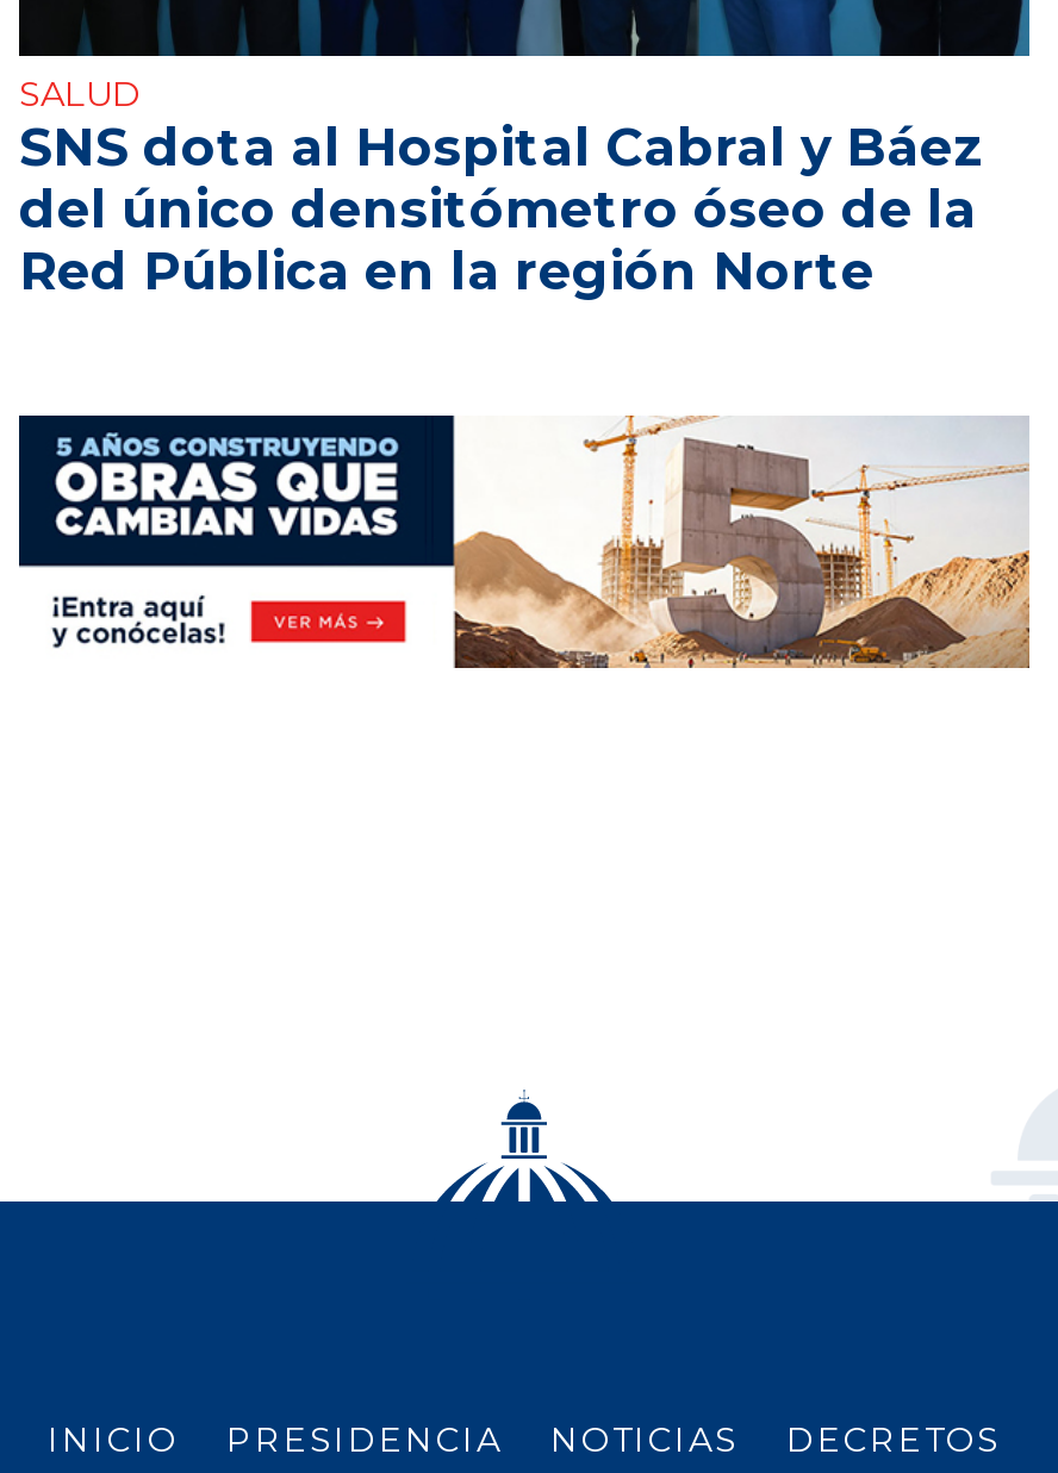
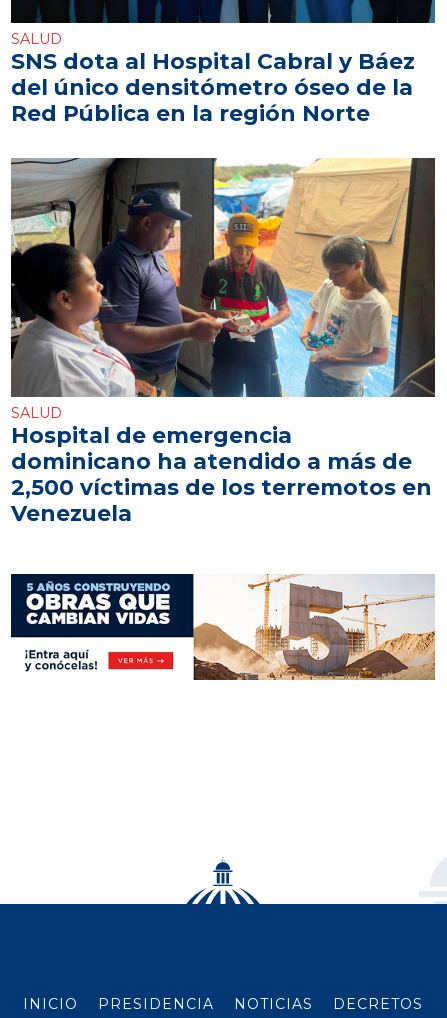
+ [image]
+ SALUD
+ Hospital de emergencia
+ dominicano ha atendido a más de
+ 2,500 víctimas de los terremotos en
+ Venezuela
